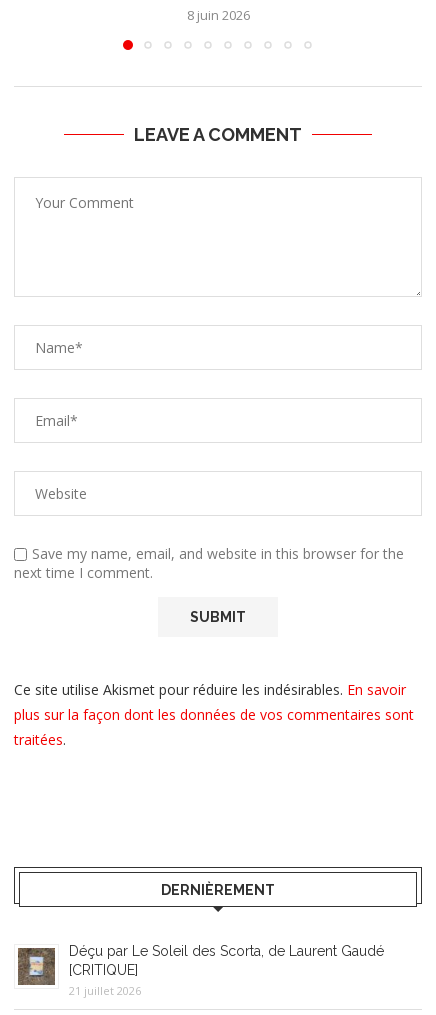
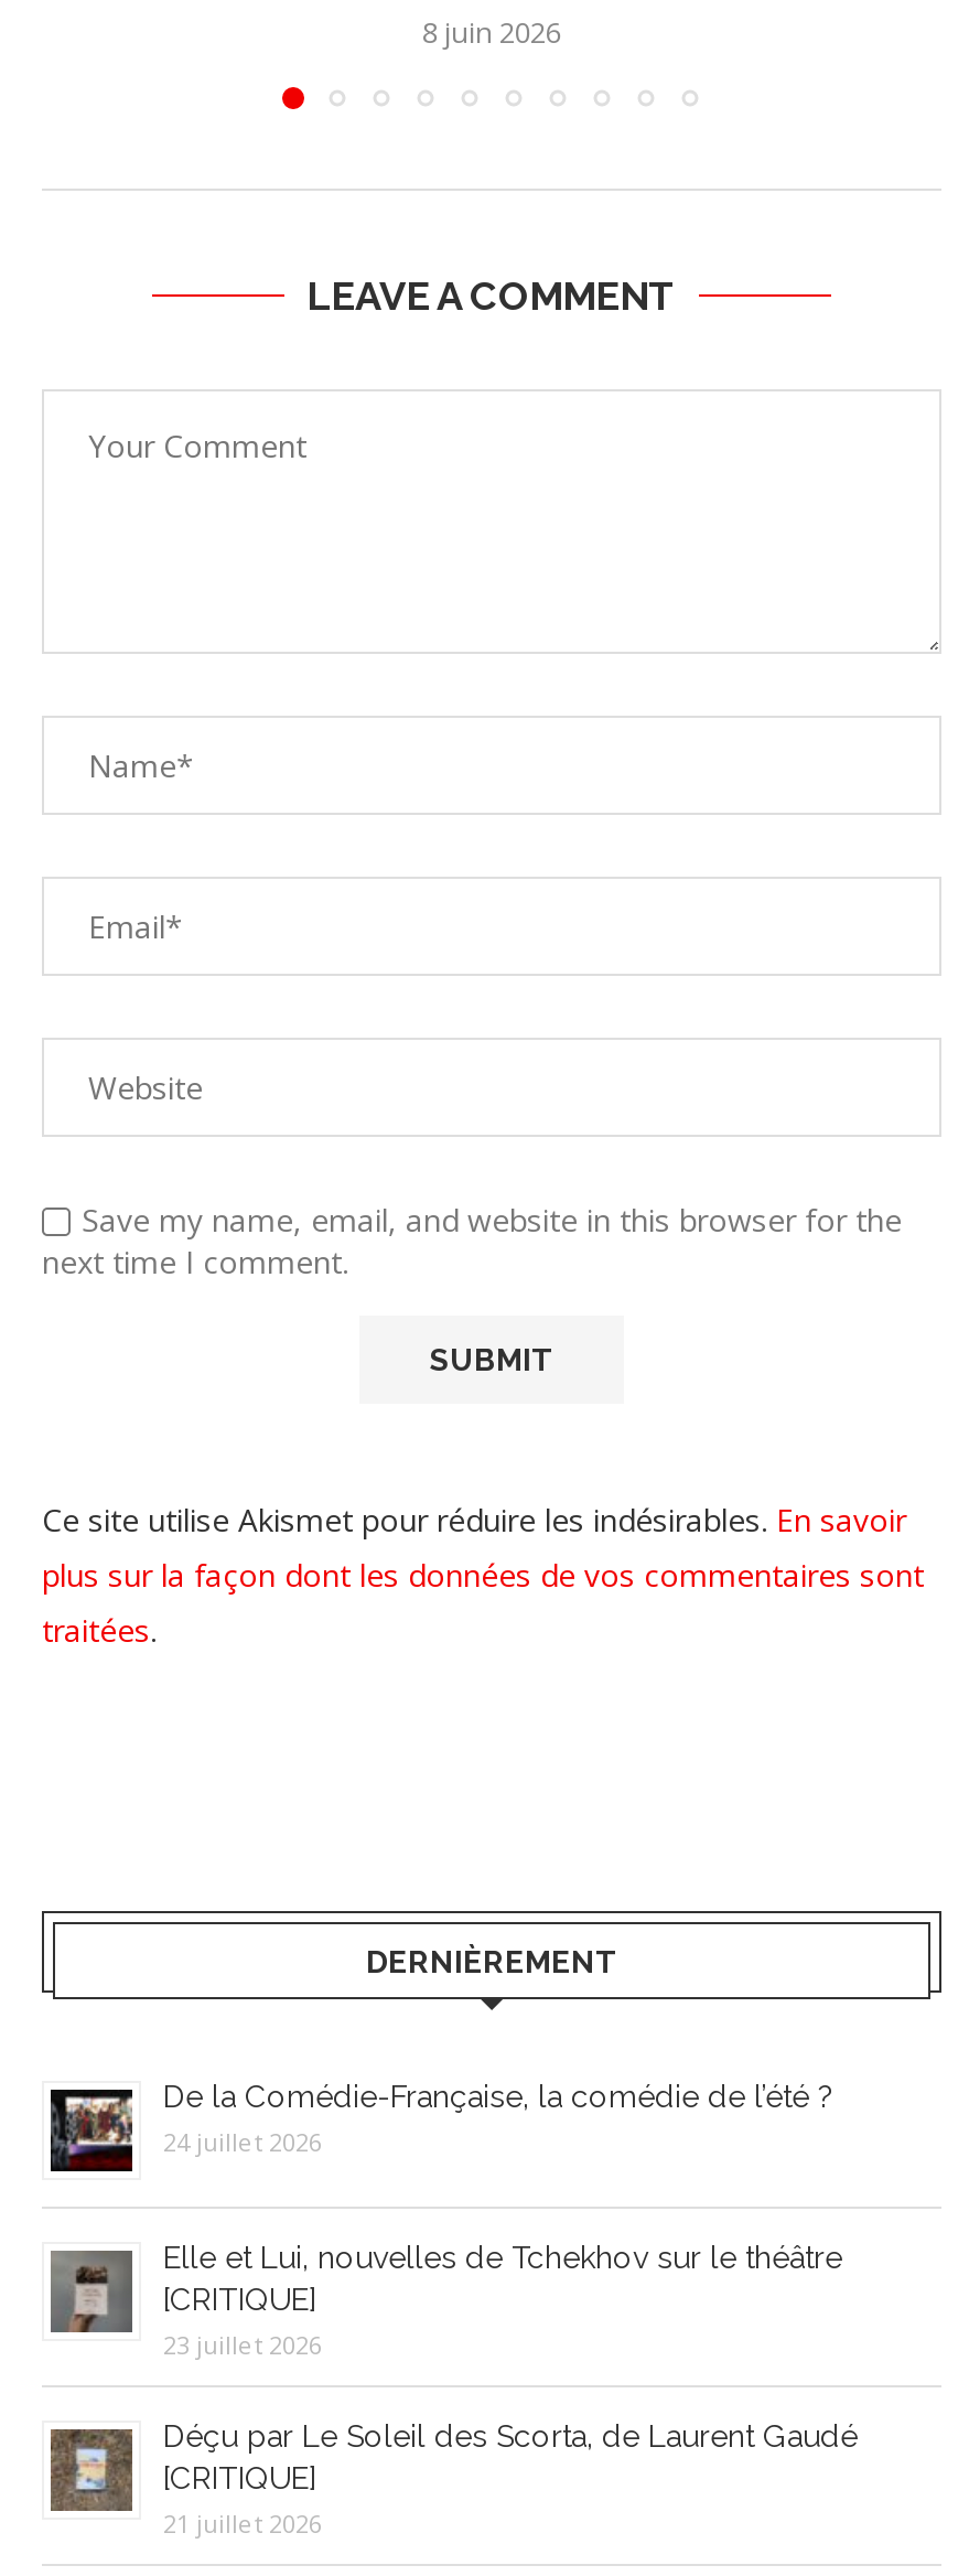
+ [image]
+ De la Comédie-Française, la comédie de l’été ?
+ 24 juillet 2026
+ Elle et Lui, nouvelles de Tchekhov sur le théâtre
+ [CRITIQUE]
+ 23 juillet 2026

+ [image]
